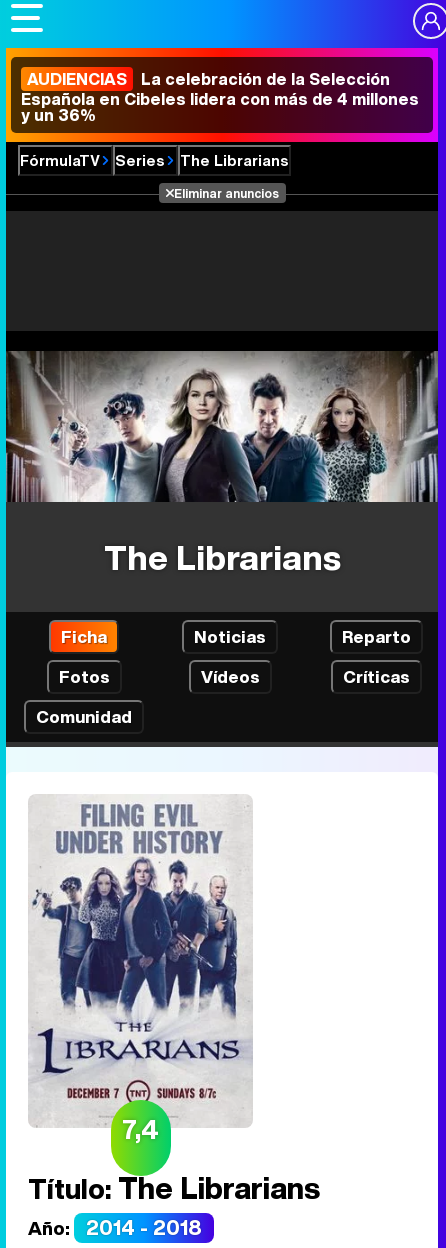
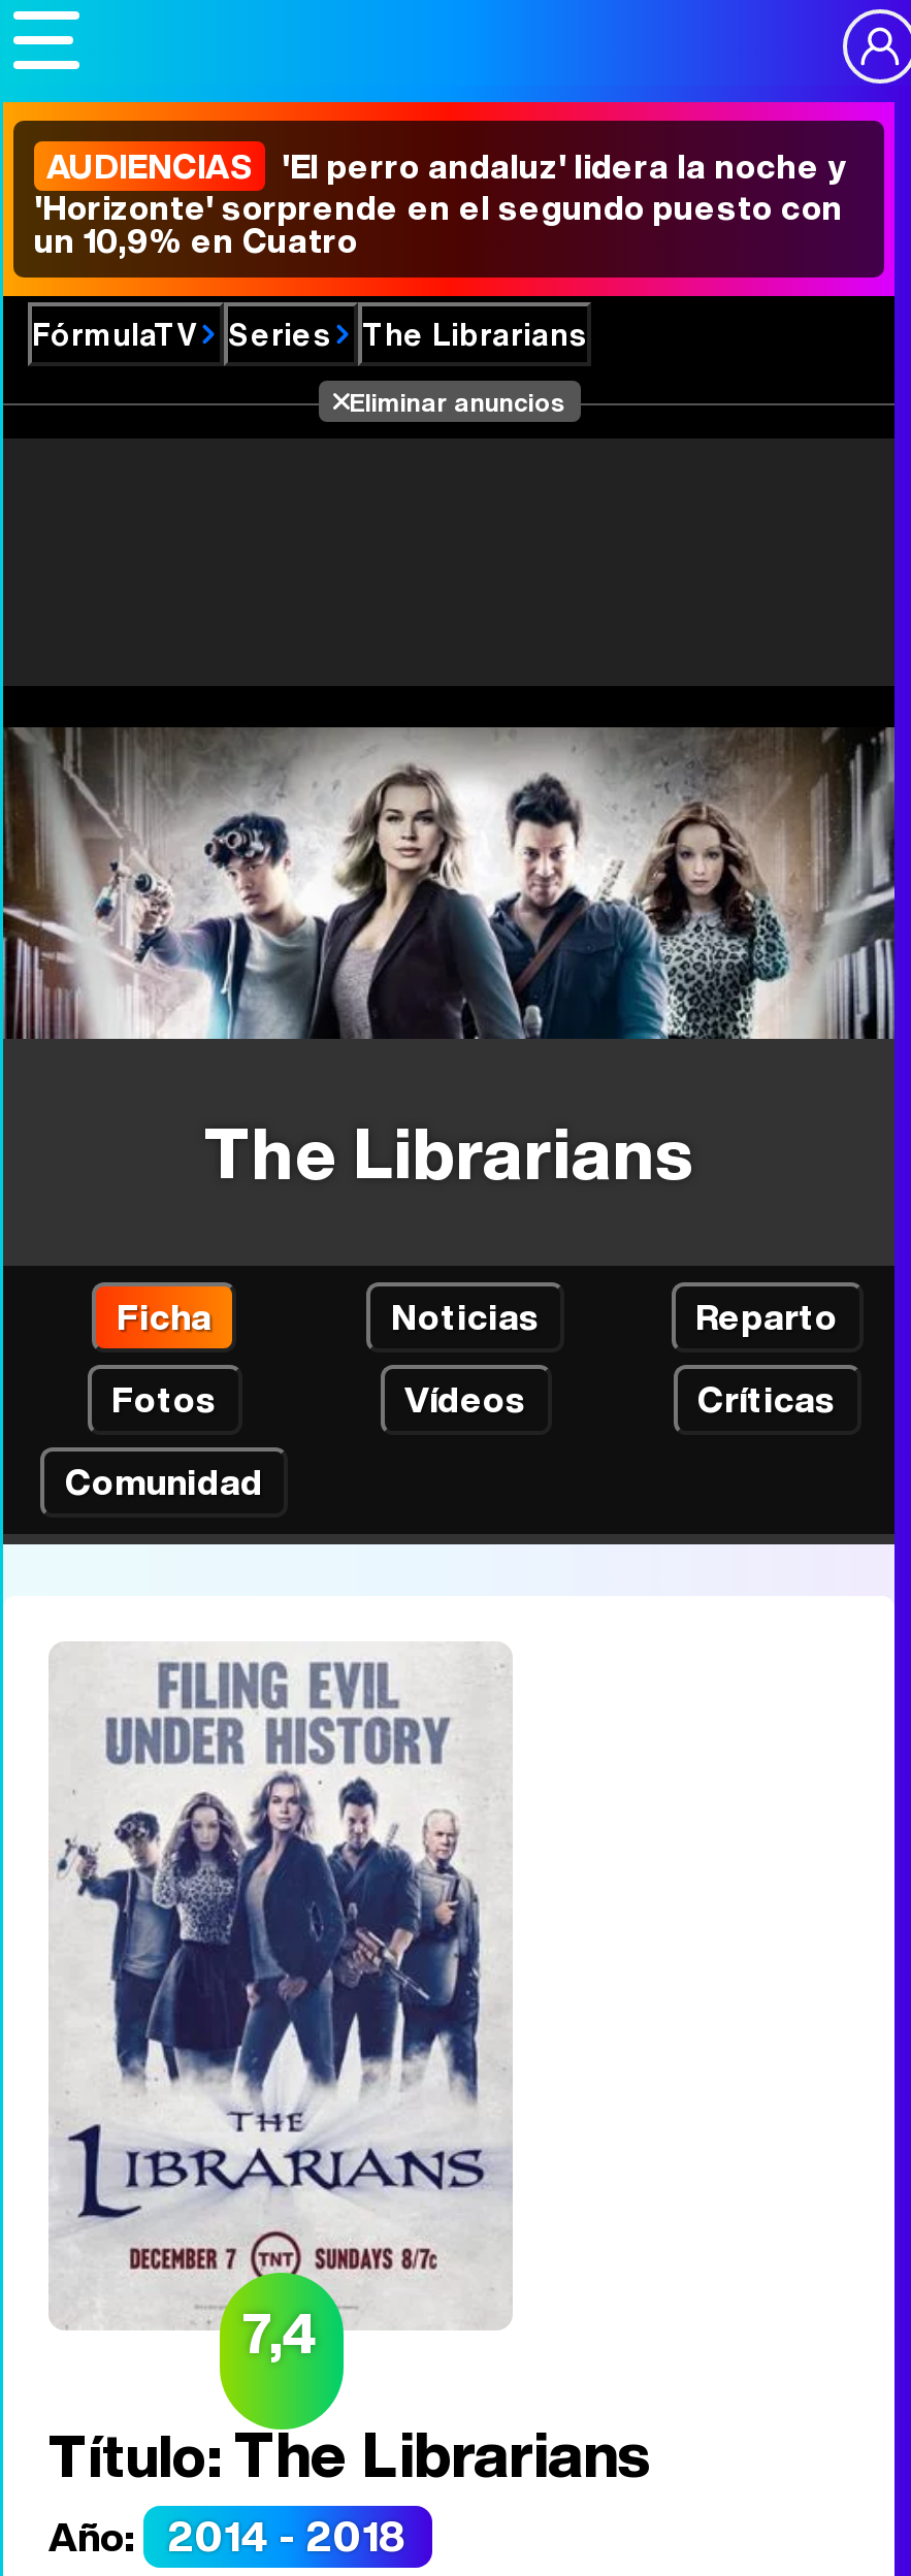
- AUDIENCIAS La celebración de la Selección
- Española en Cibeles lidera con más de 4 millones
- y un 36%
+ AUDIENCIAS 'El perro andaluz' lidera la noche y
+ 'Horizonte' sorprende en el segundo puesto con
+ un 10,9% en Cuatro
